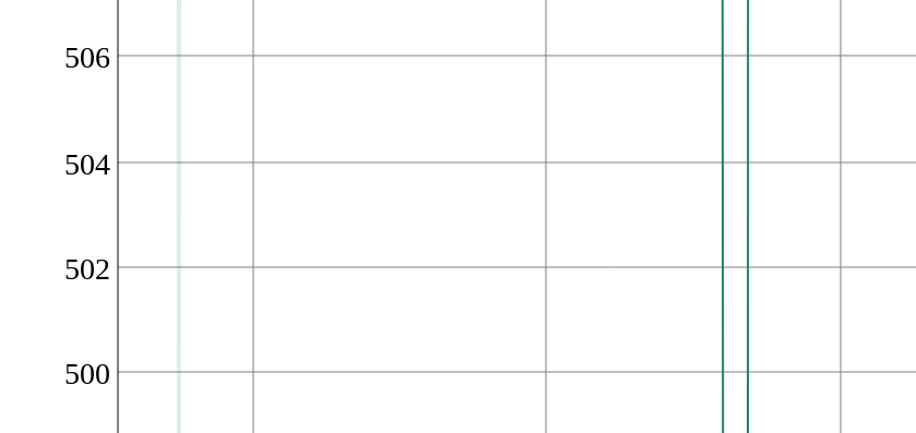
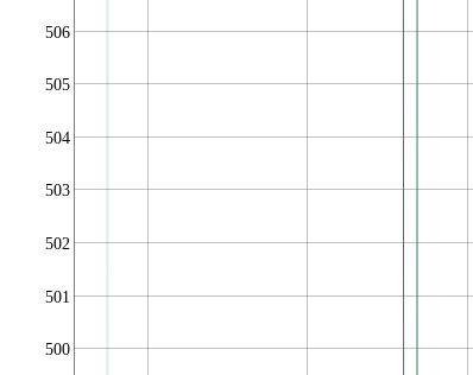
+ 505

+ 503

+ 501
